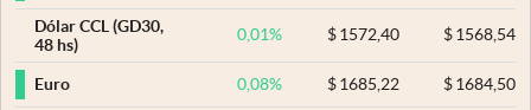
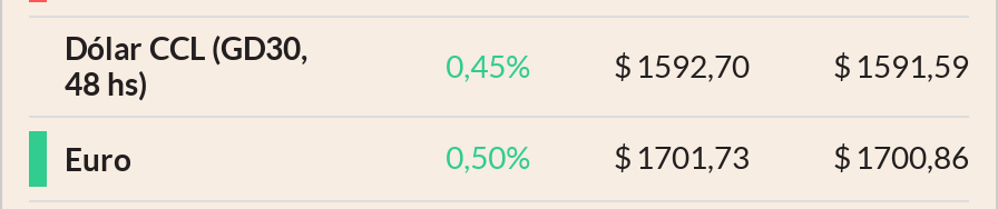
- 0,01%
+ 0,45%

- $ 1572,40
+ $ 1592,70

- $ 1568,54
+ $ 1591,59

- 0,08%
+ 0,50%

- $ 1685,22
+ $ 1701,73

- $ 1684,50
+ $ 1700,86
